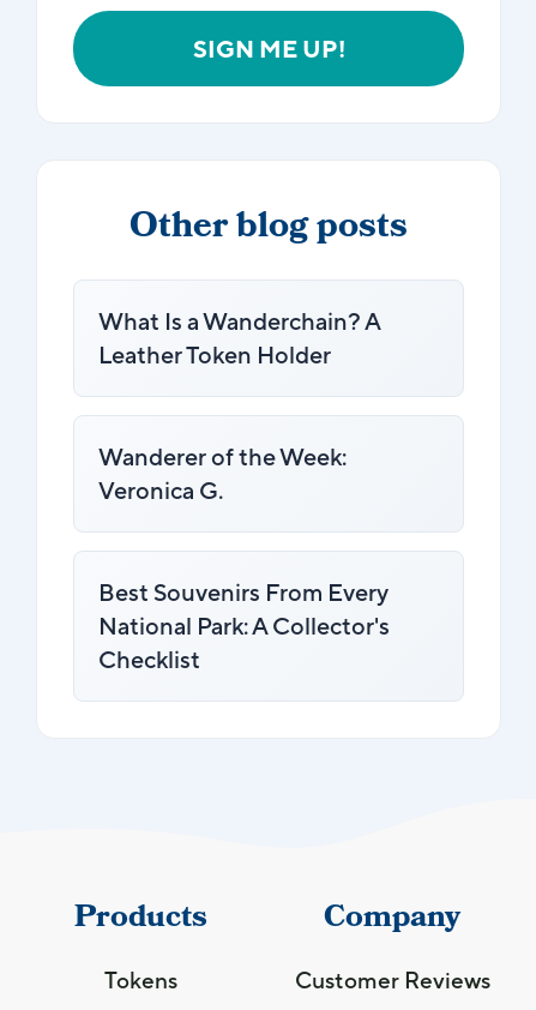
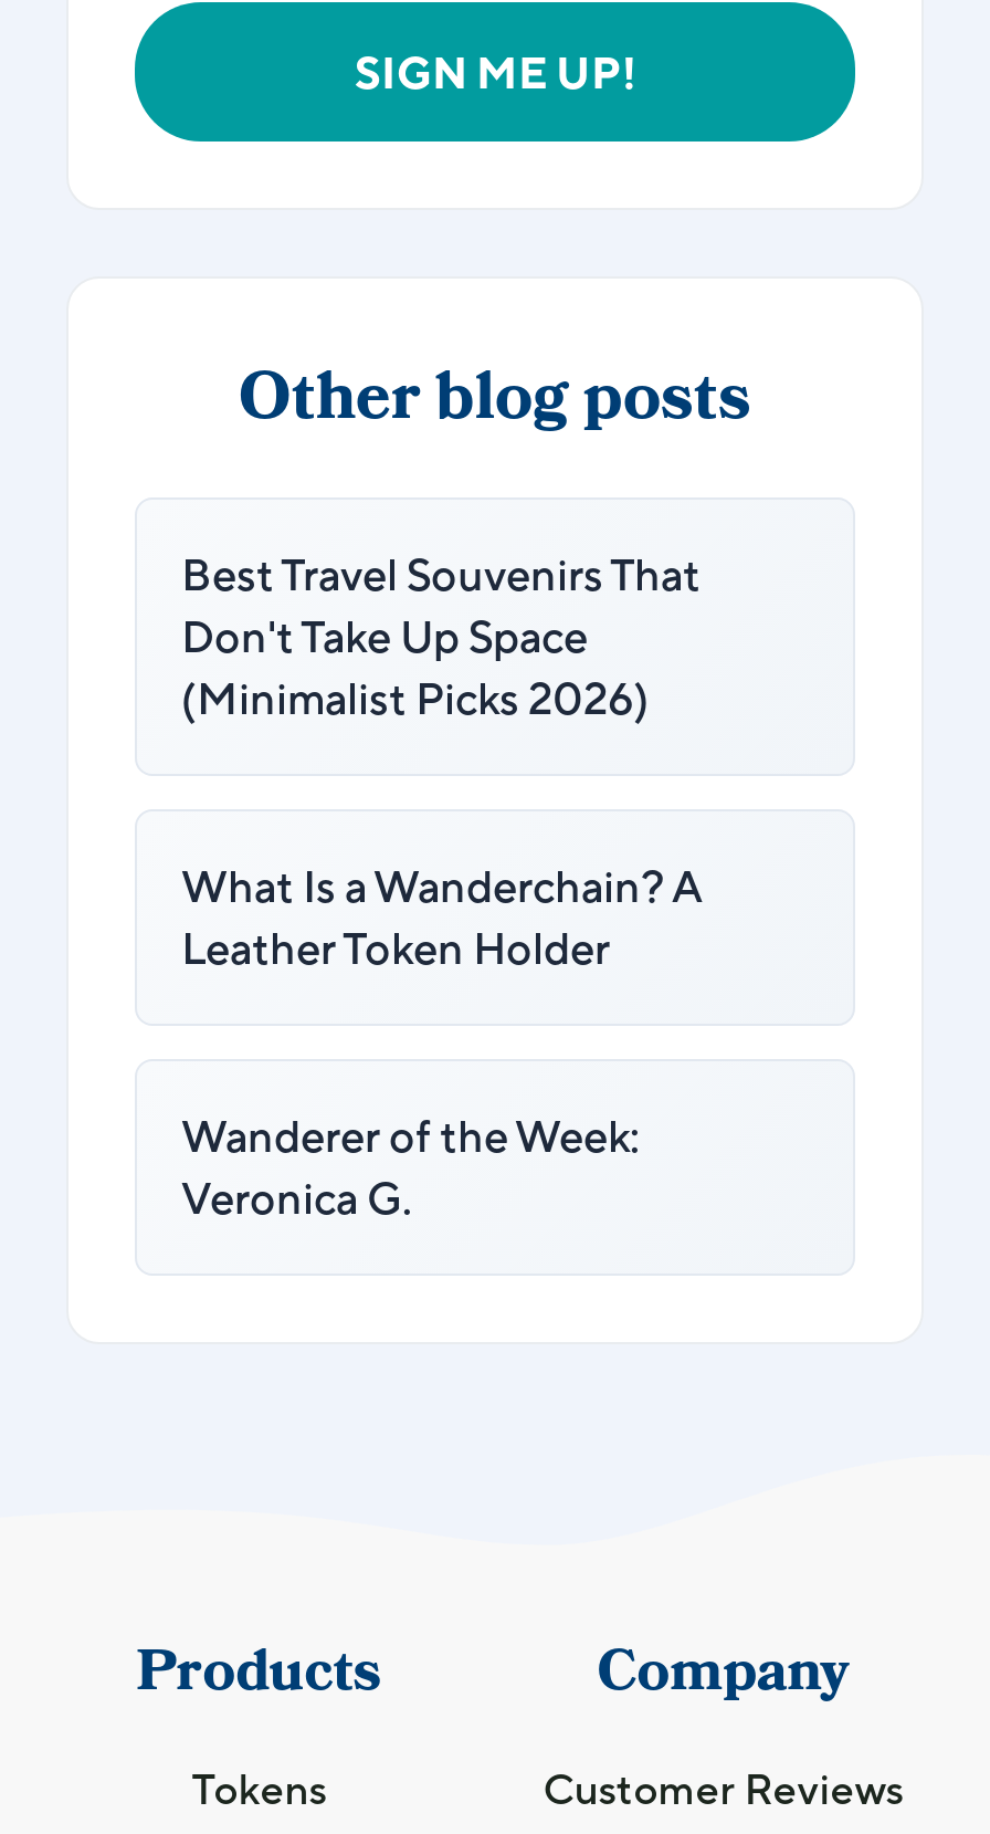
+ Best Travel Souvenirs That
+ Don't Take Up Space
+ (Minimalist Picks 2026)

moved down: What Is a Wanderchain? A | Leather Token Holder | Wanderer of the Week: | Veronica G.

- Best Souvenirs From Every
- National Park: A Collector's
- Checklist
